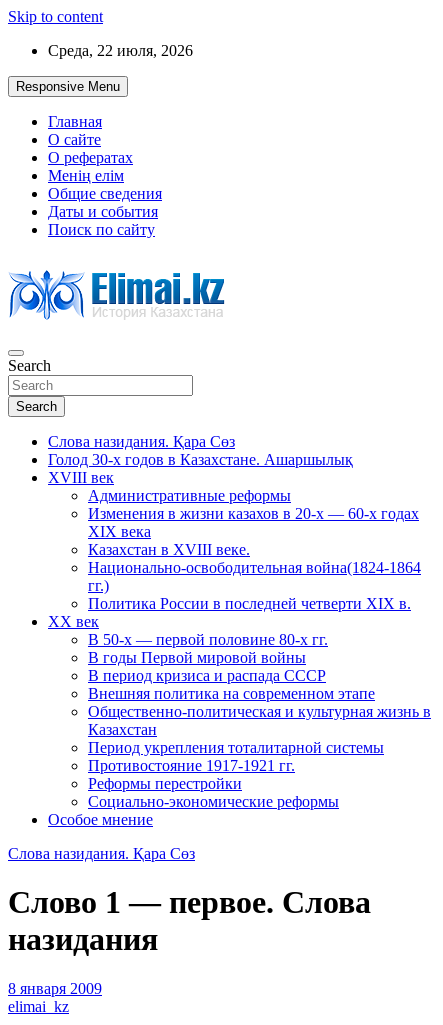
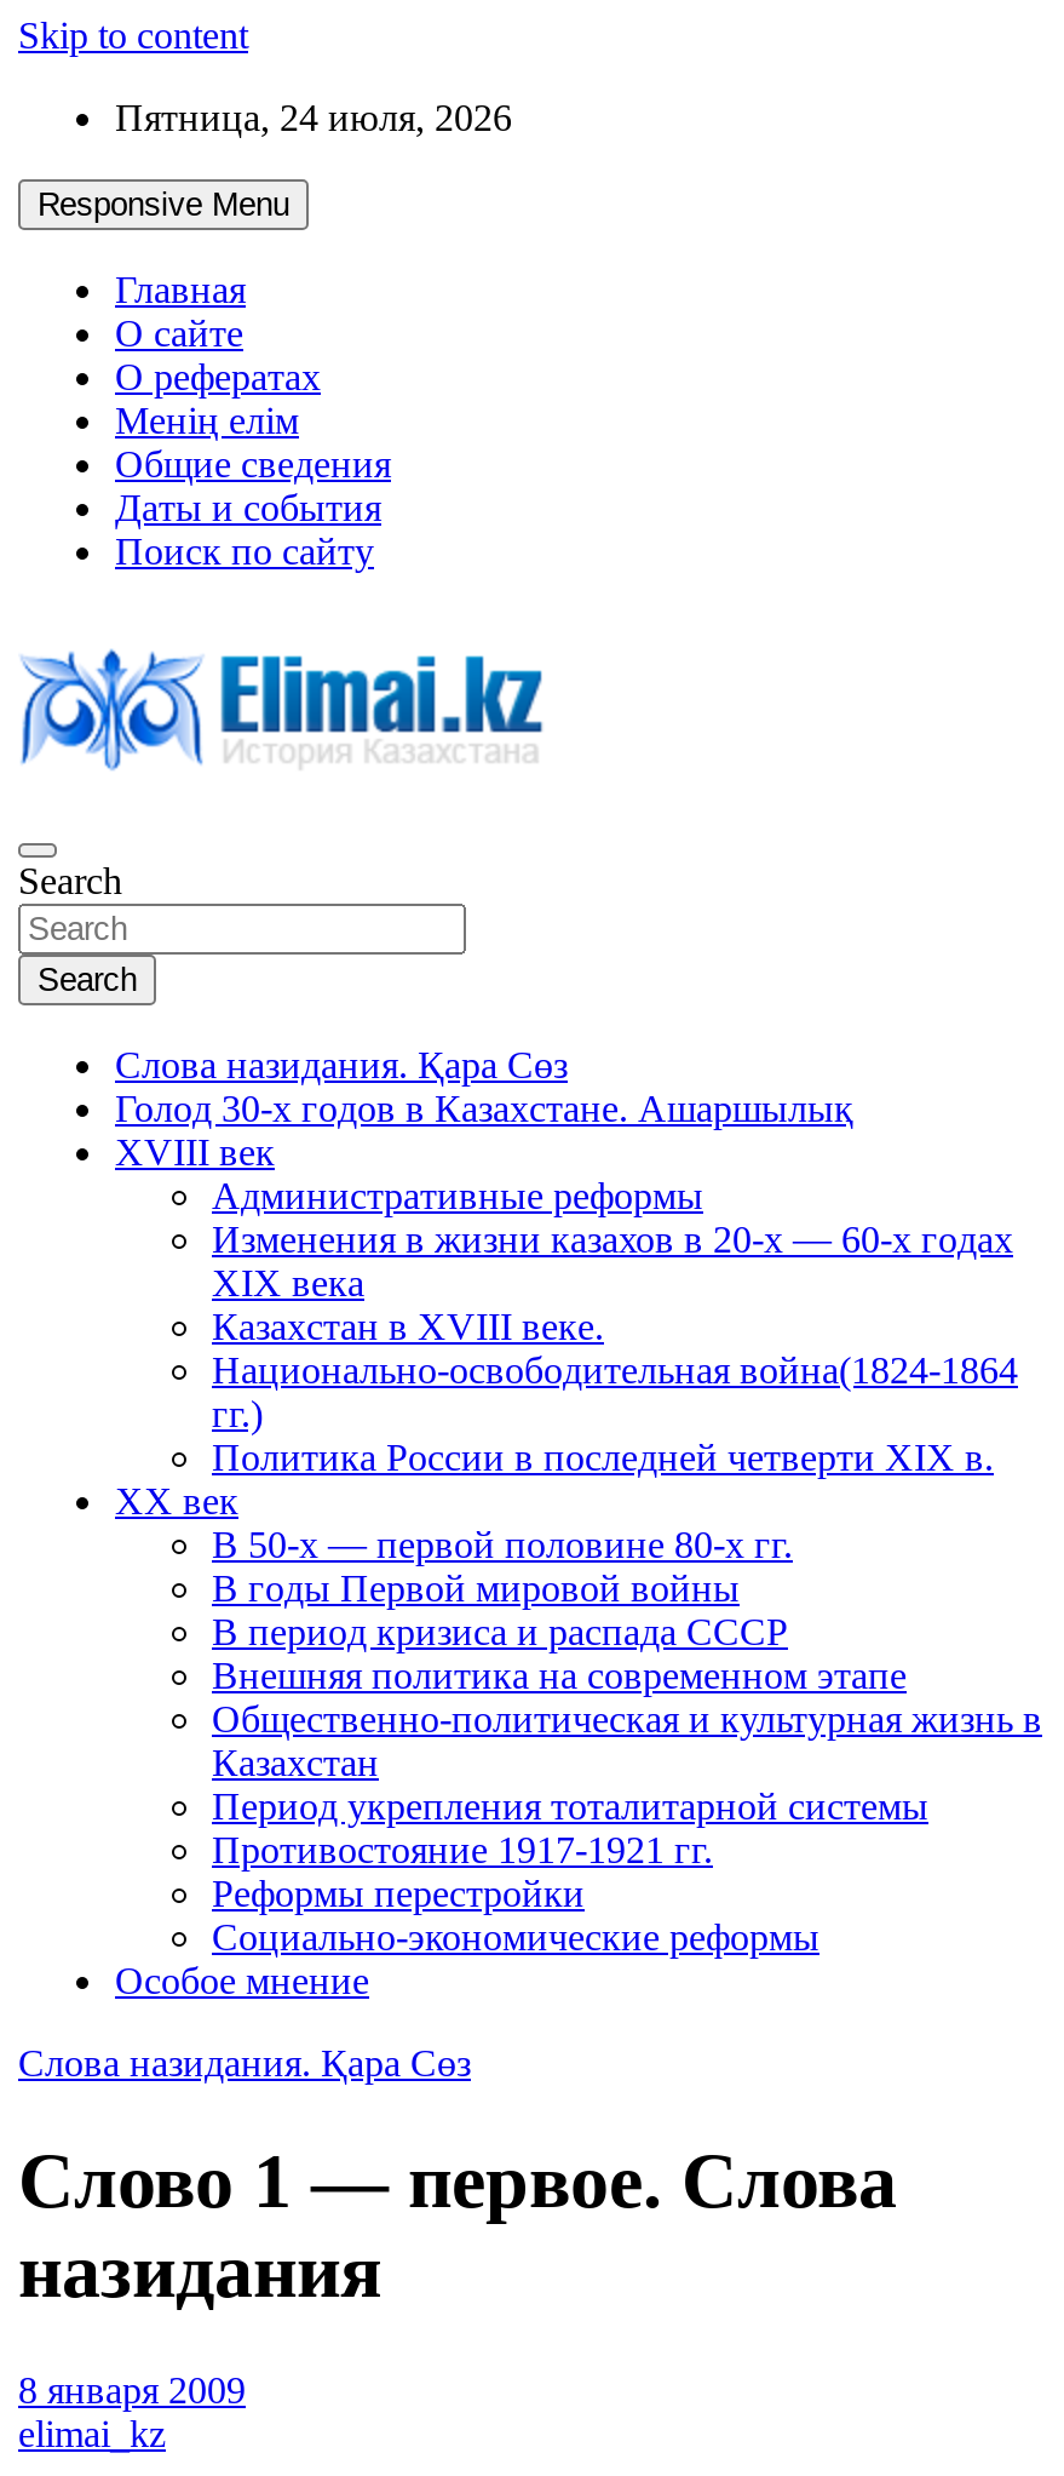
- Среда, 22 июля, 2026
+ Пятница, 24 июля, 2026
